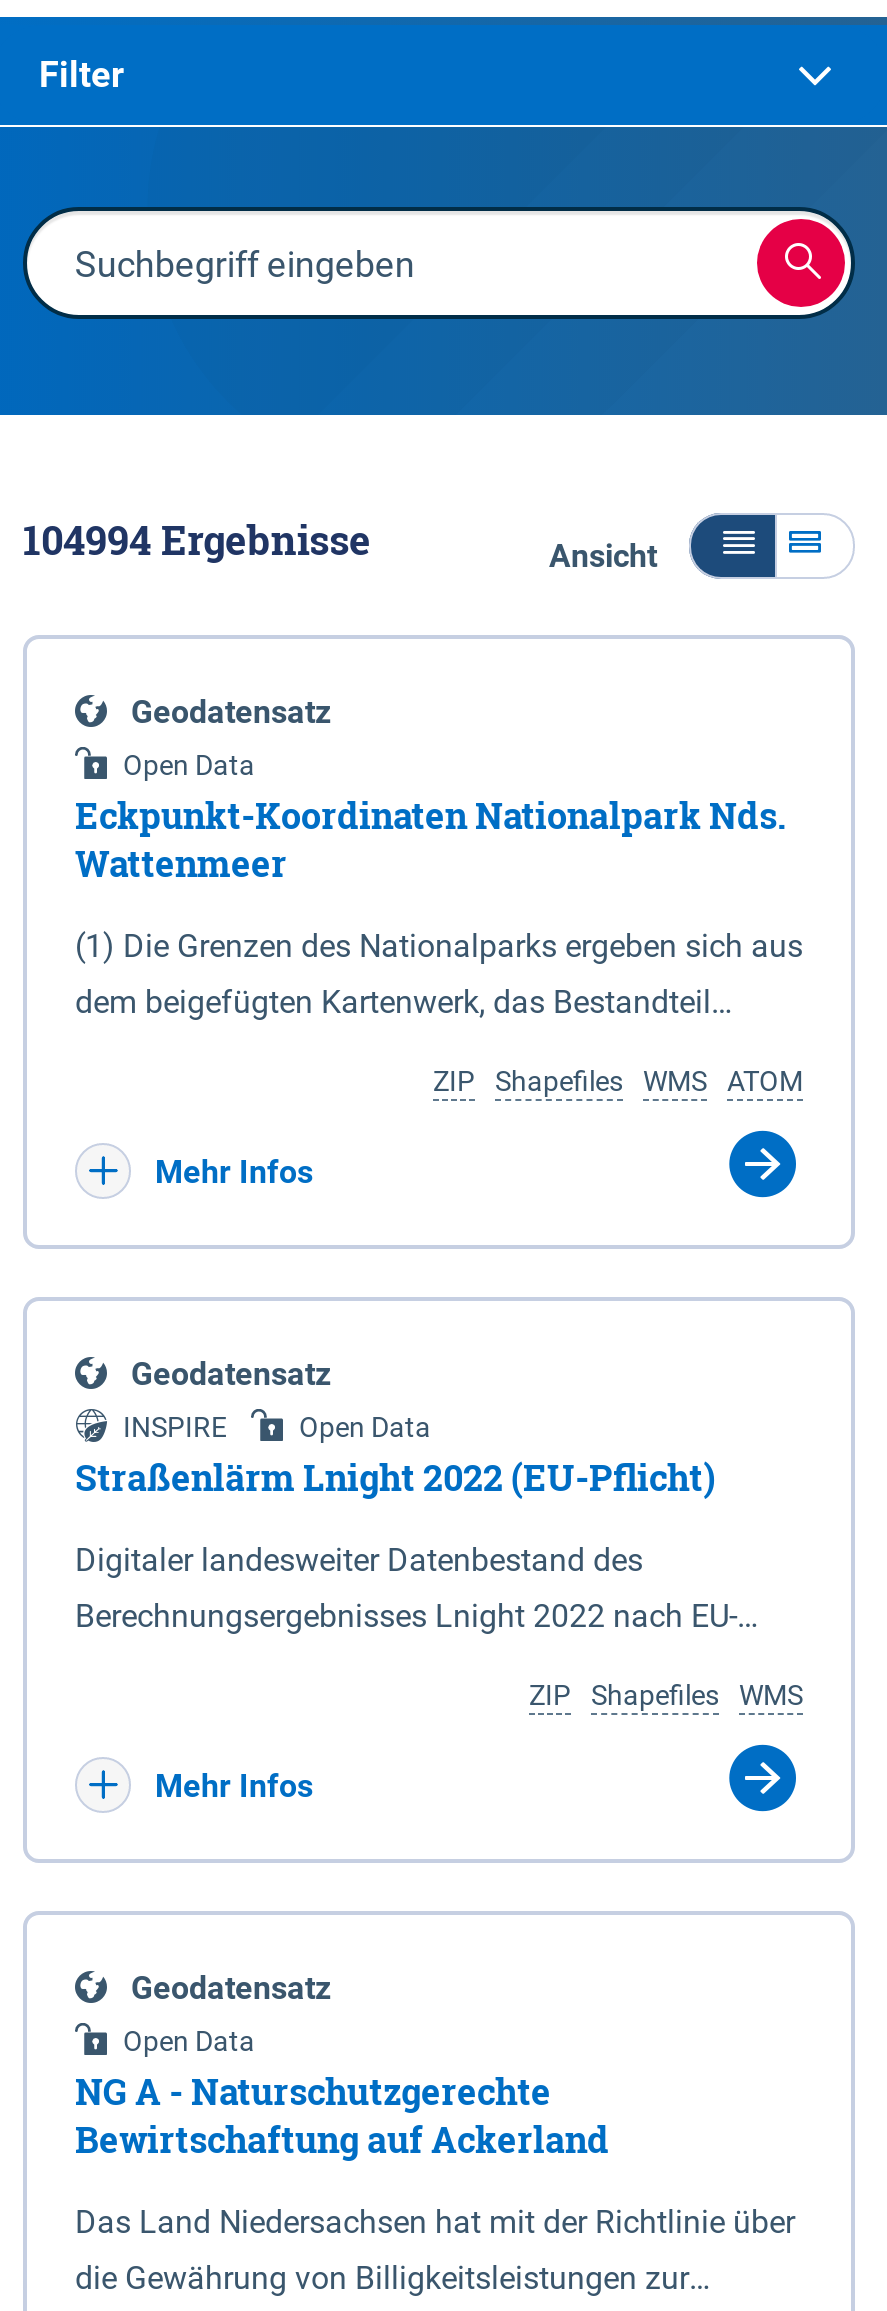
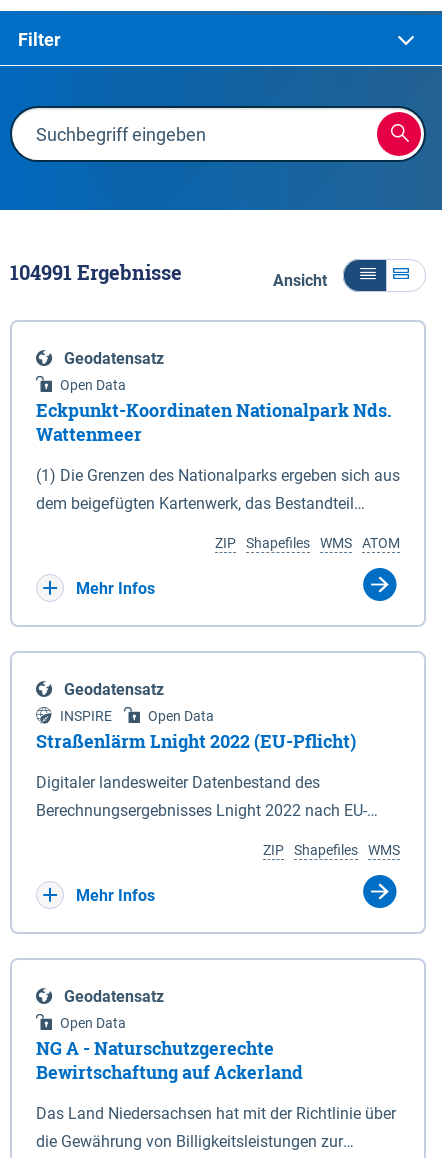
- 104994 Ergebnisse
+ 104991 Ergebnisse
